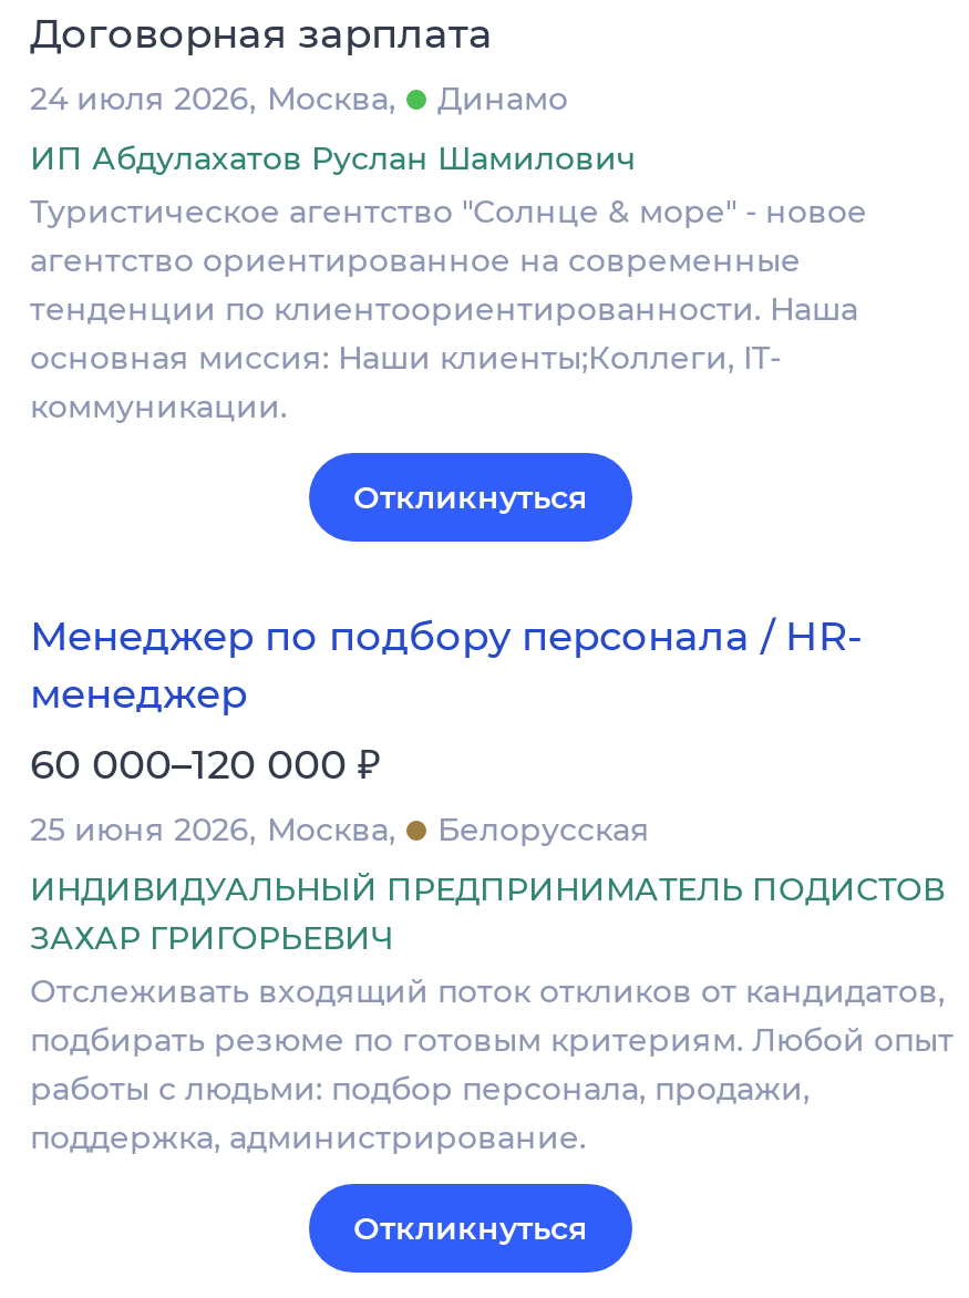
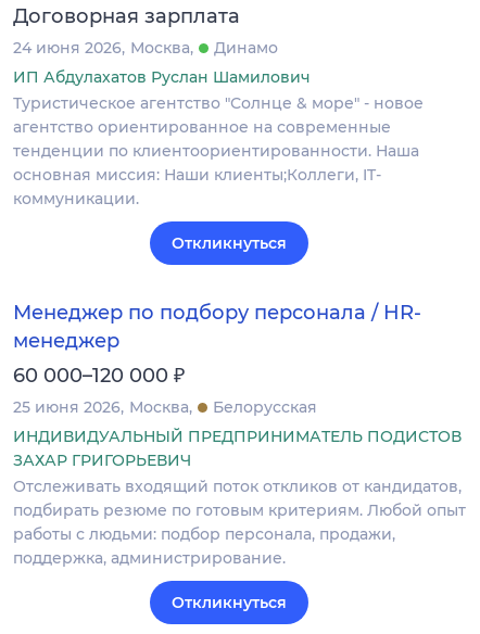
- 24 июля 2026 Москва Динамо
+ 24 июня 2026 Москва Динамо
